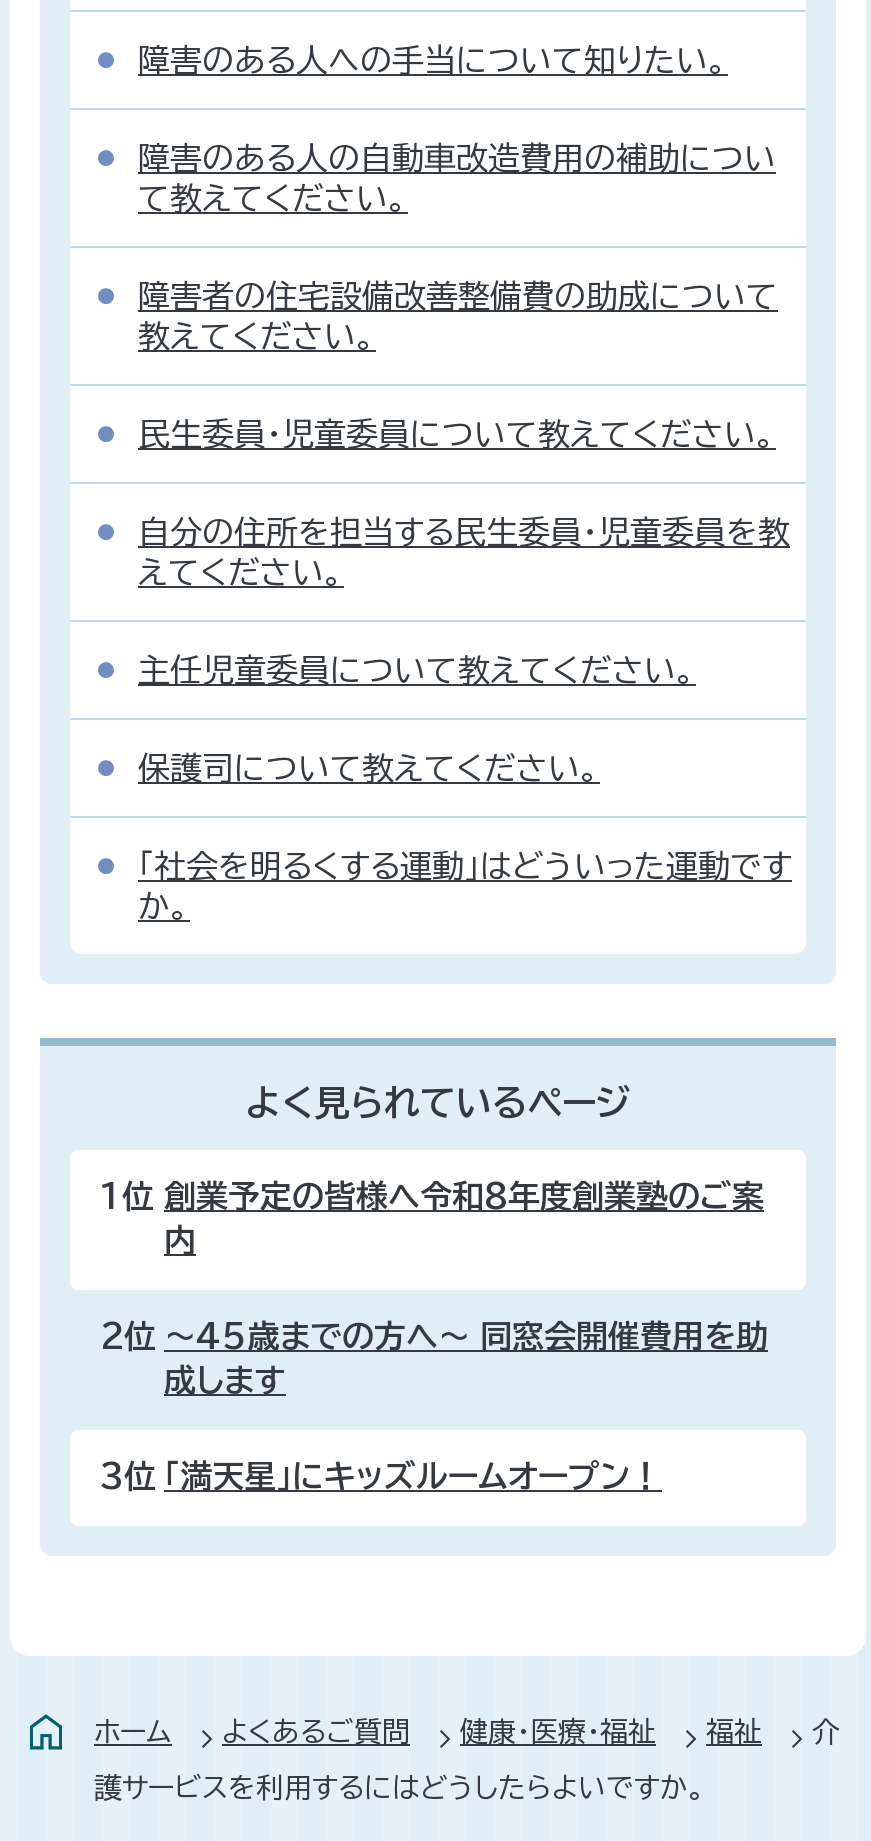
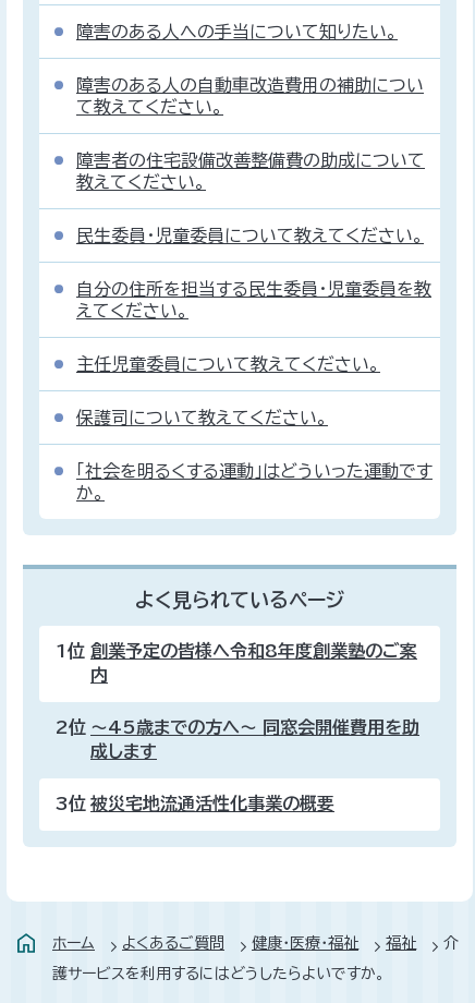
- 3位 「満天星」にキッズルームオープン！
+ 3位 被災宅地流通活性化事業の概要
